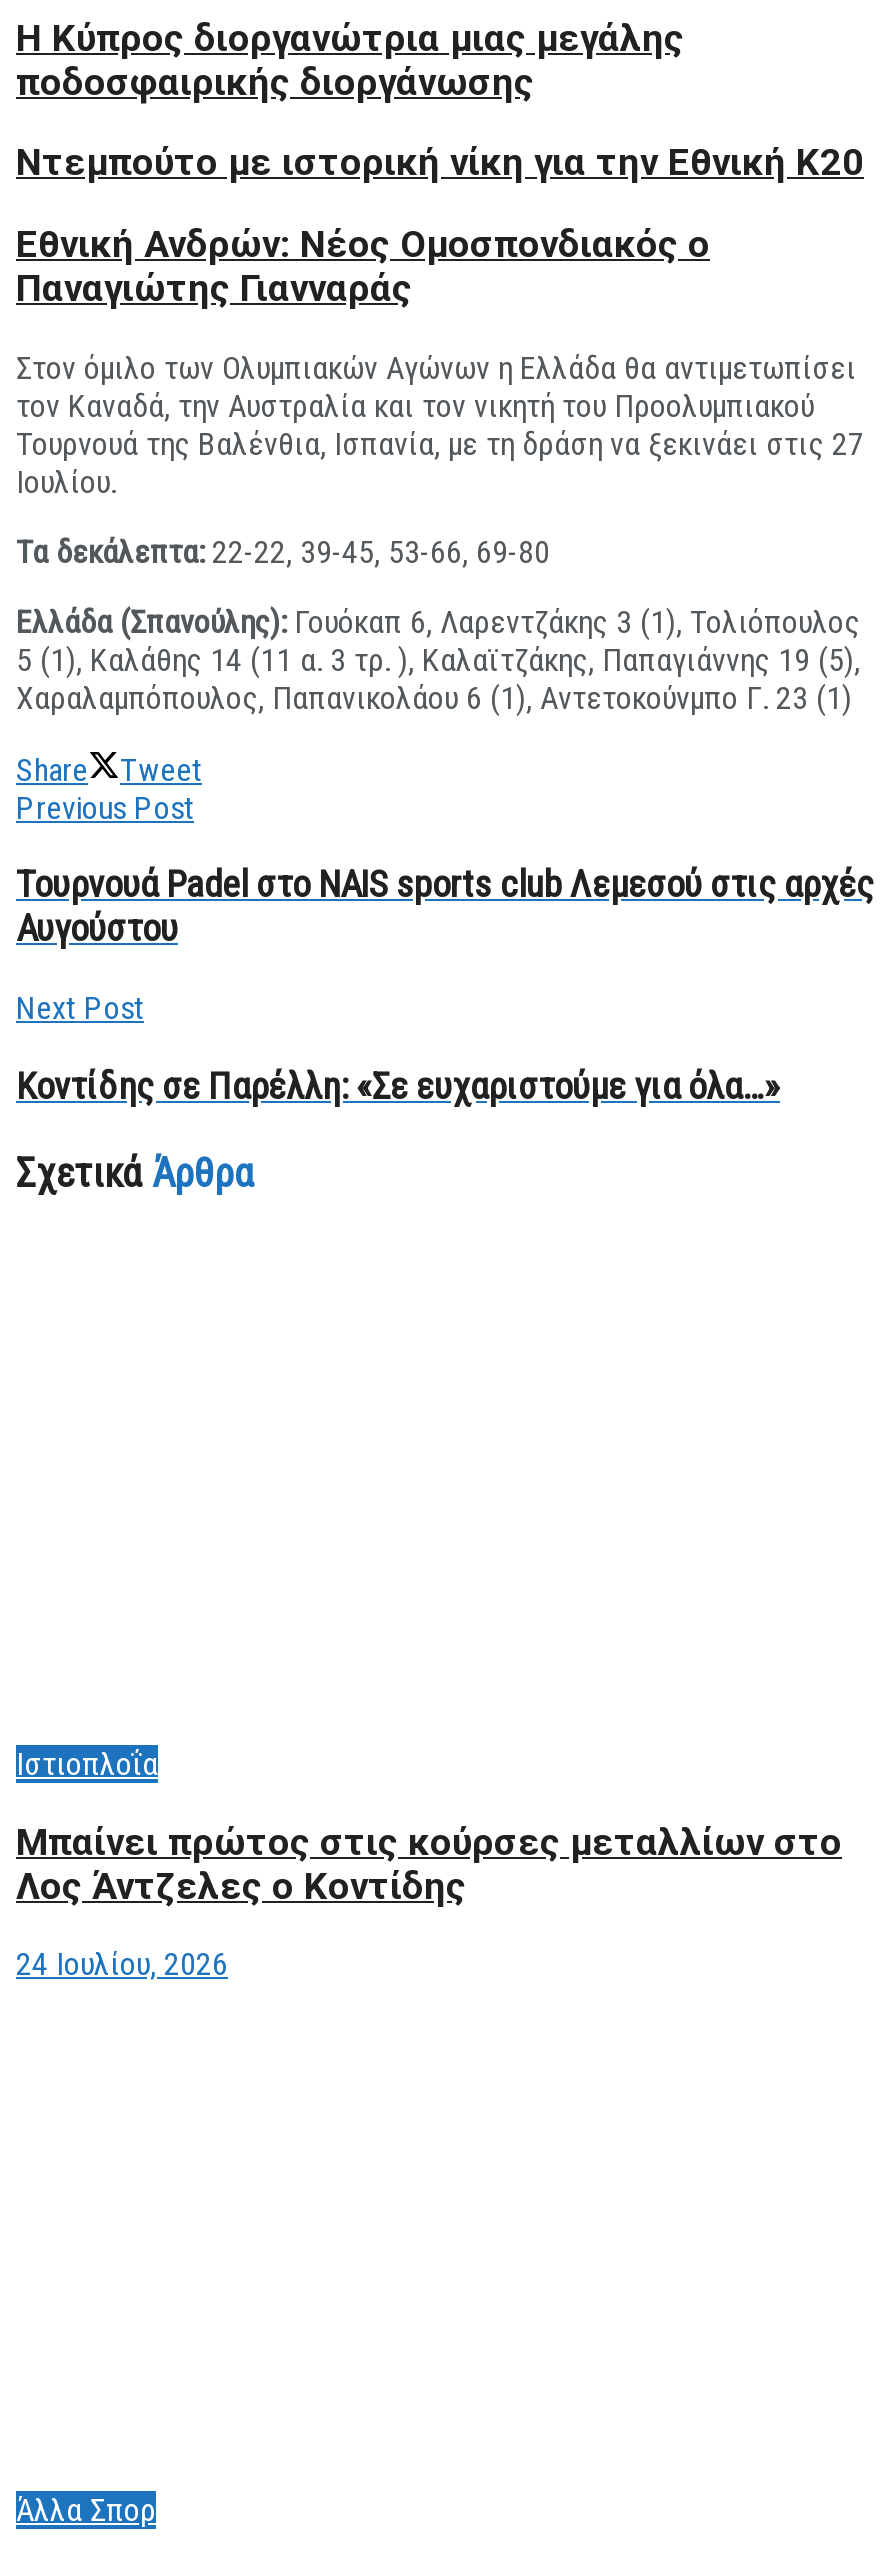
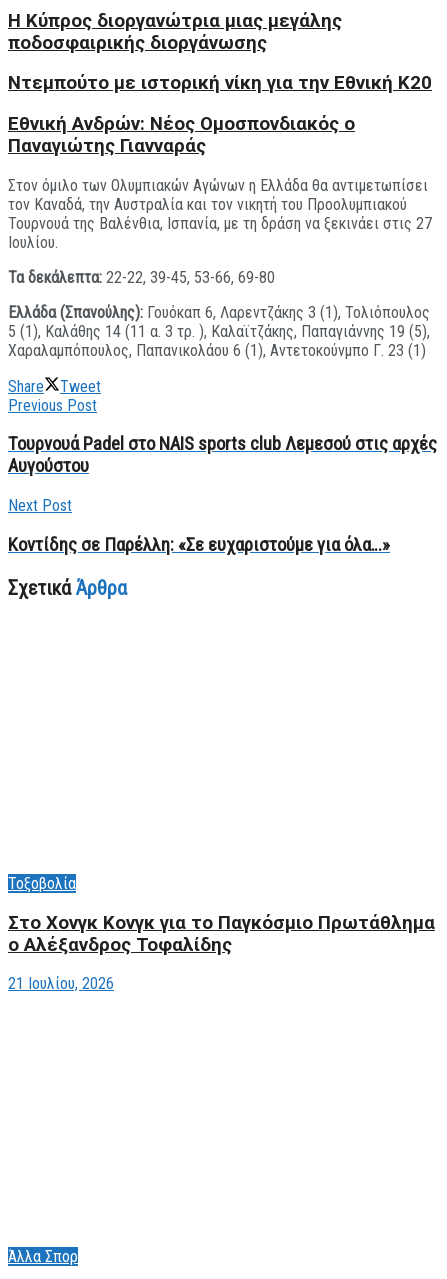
- Ιστιοπλοΐα
+ Τοξοβολία

- Μπαίνει πρώτος στις κούρσες μεταλλίων στο
- Λος Άντζελες ο Κοντίδης
+ Στο Χονγκ Κονγκ για το Παγκόσμιο Πρωτάθλημα
+ ο Αλέξανδρος Τοφαλίδης

- 24 Ιουλίου, 2026
+ 21 Ιουλίου, 2026
